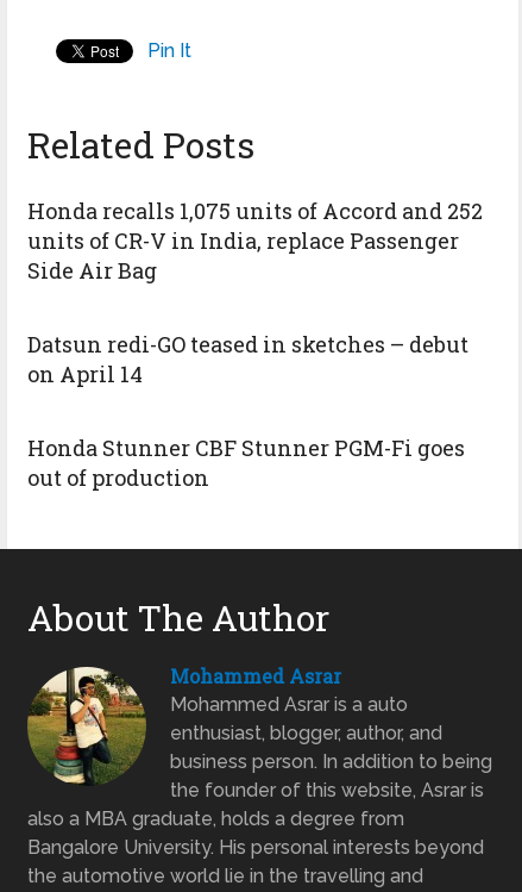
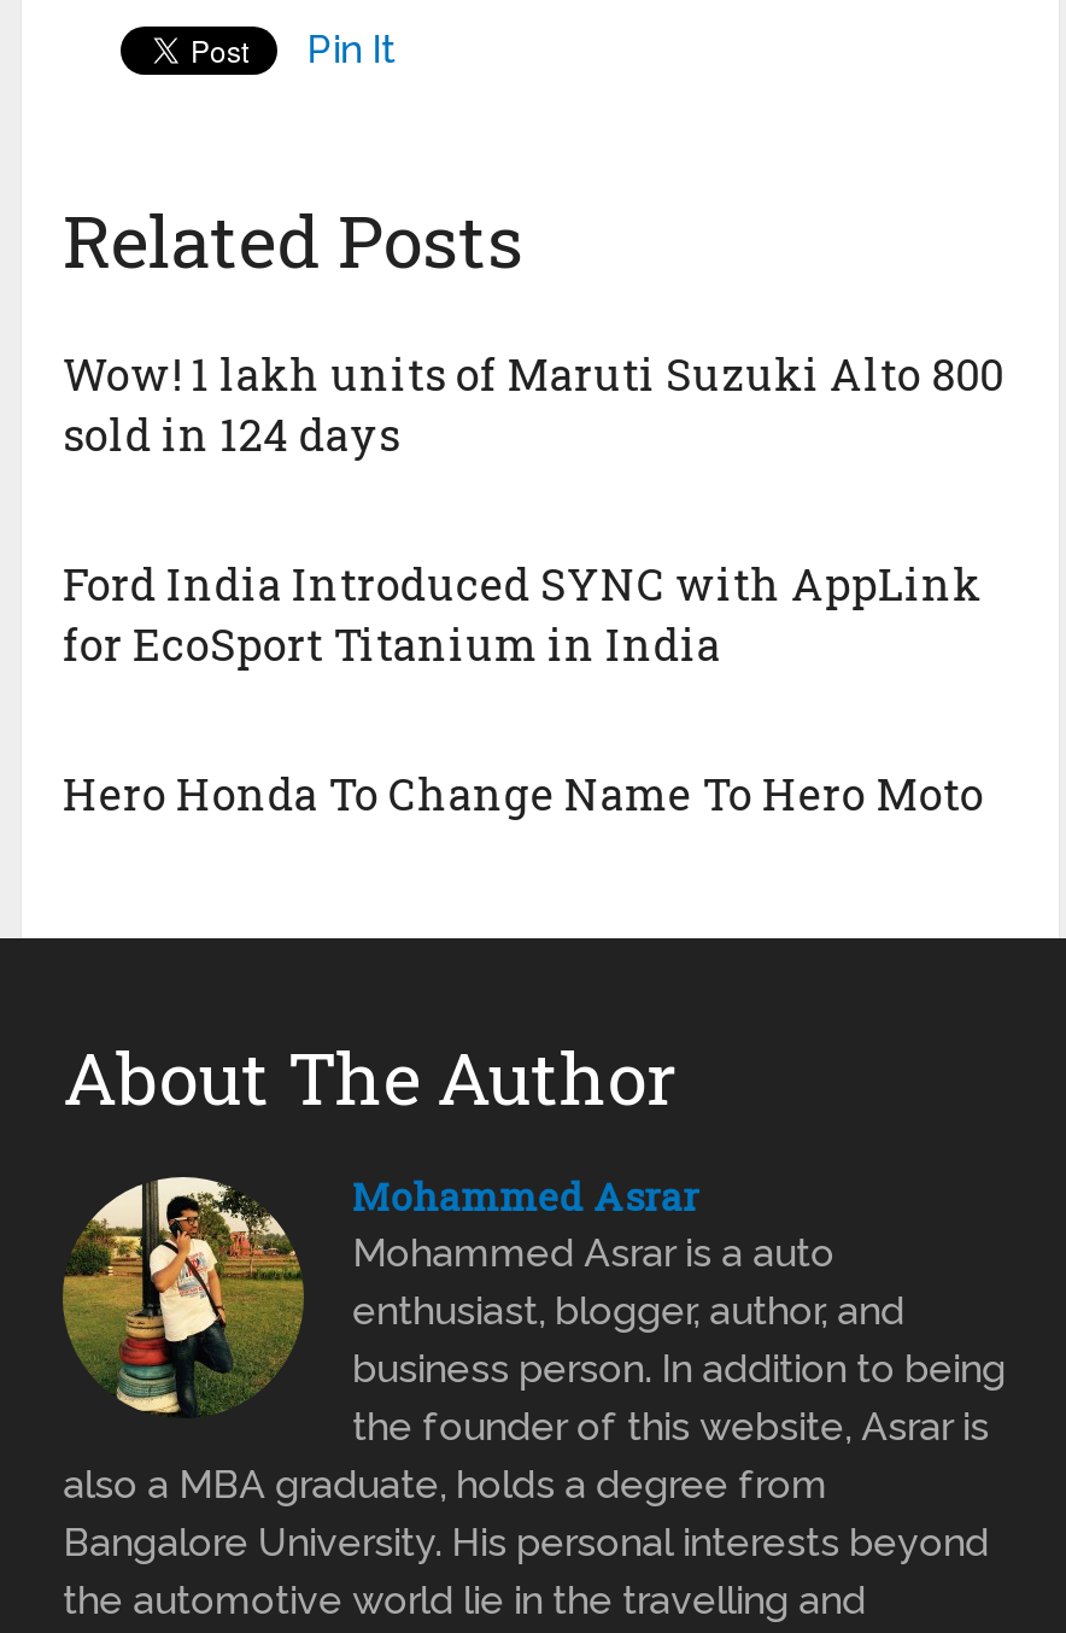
- Honda recalls 1,075 units of Accord and 252
- units of CR-V in India, replace Passenger
- Side Air Bag
+ Wow! 1 lakh units of Maruti Suzuki Alto 800
+ sold in 124 days

- Datsun redi-GO teased in sketches – debut
- on April 14
+ Ford India Introduced SYNC with AppLink
+ for EcoSport Titanium in India

- Honda Stunner CBF Stunner PGM-Fi goes
- out of production
+ Hero Honda To Change Name To Hero Moto
